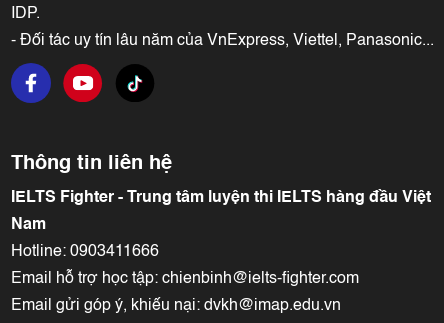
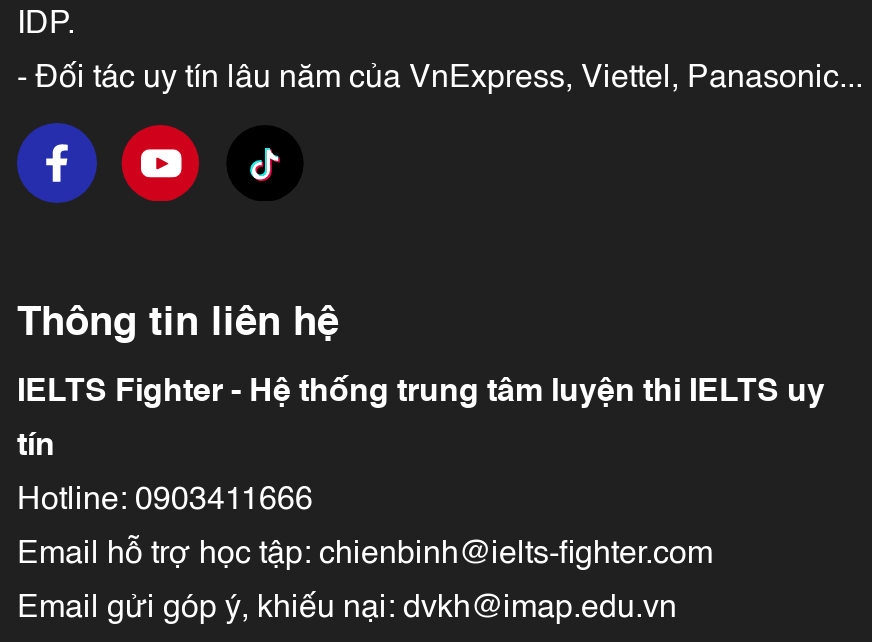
- IELTS Fighter - Trung tâm luyện thi IELTS hàng đầu Việt
+ IELTS Fighter - Hệ thống trung tâm luyện thi IELTS uy

- Nam
+ tín
